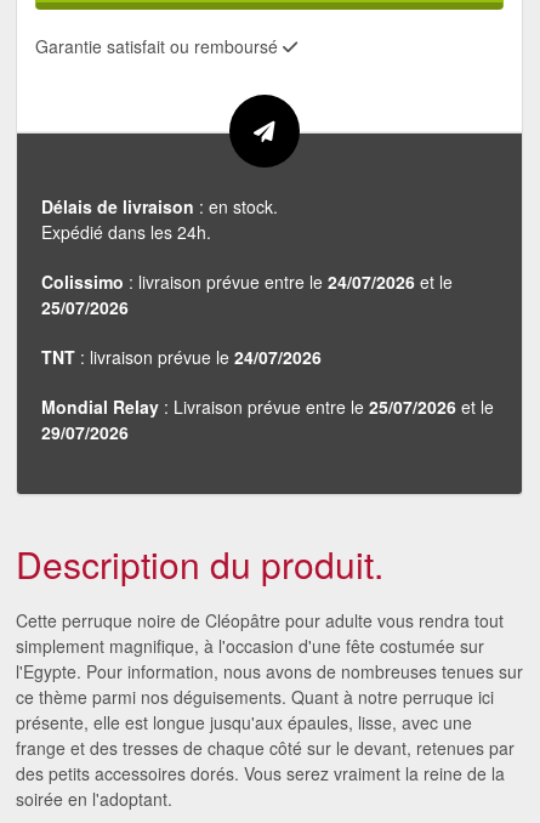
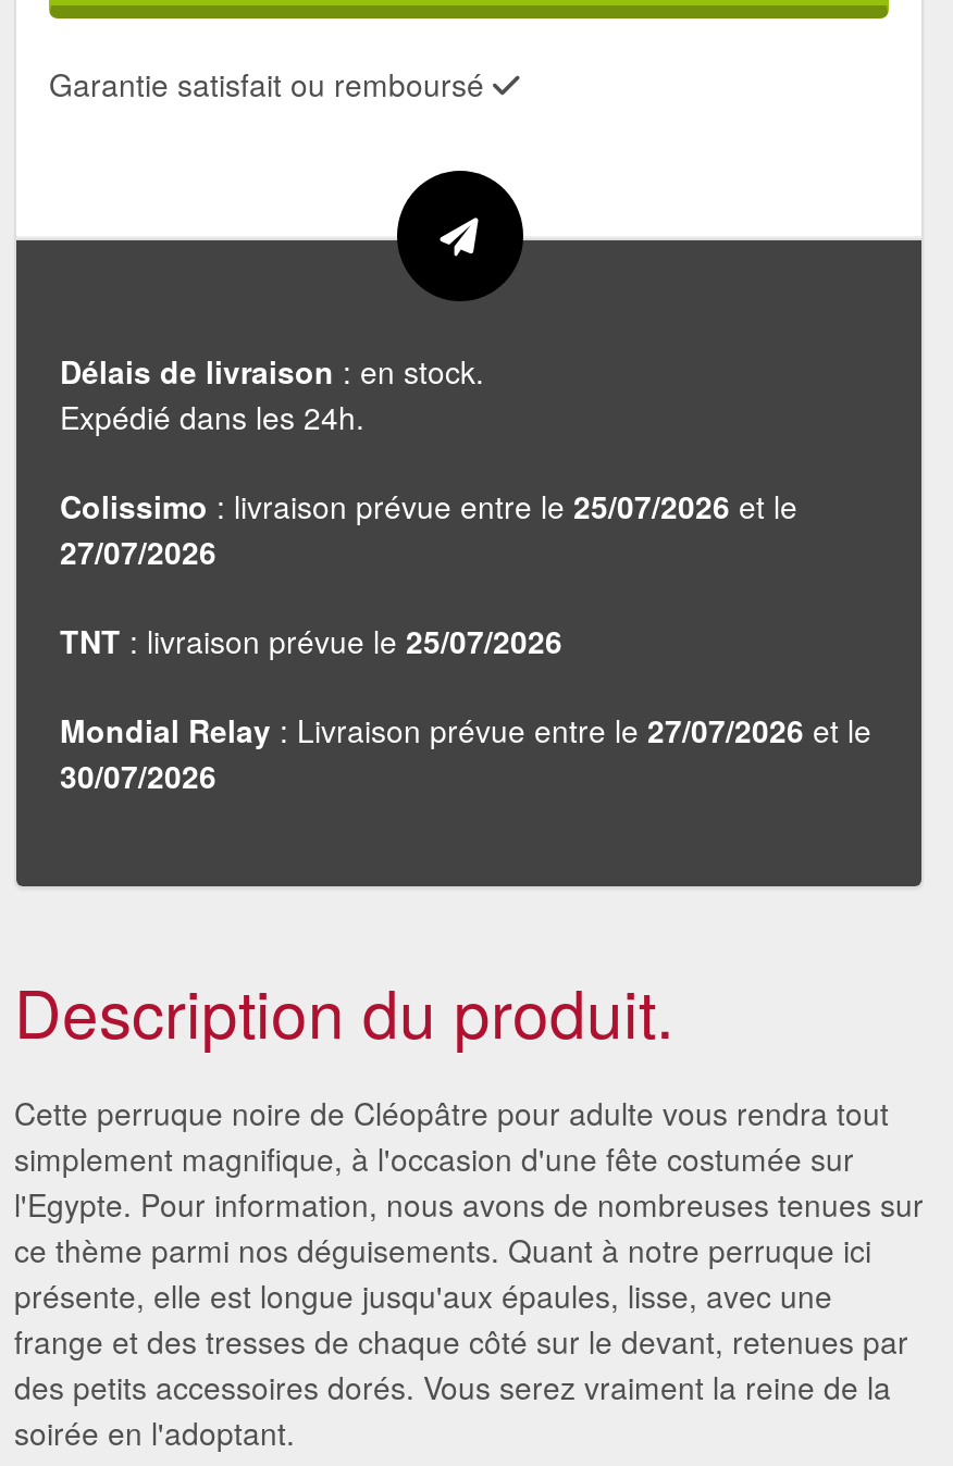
- Colissimo: livraison prévue entre le 24/07/2026 et le
+ Colissimo: livraison prévue entre le 25/07/2026 et le

- 25/07/2026
+ 27/07/2026

- TNT: livraison prévue le 24/07/2026
+ TNT: livraison prévue le 25/07/2026

- Mondial Relay: Livraison prévue entre le 25/07/2026 et le
+ Mondial Relay: Livraison prévue entre le 27/07/2026 et le

- 29/07/2026
+ 30/07/2026
